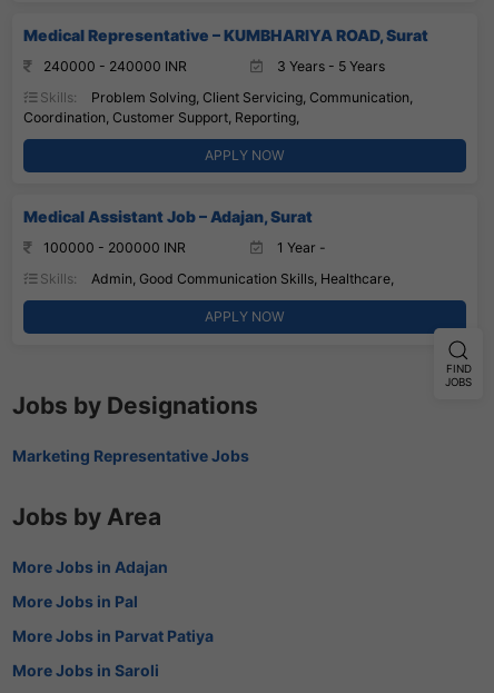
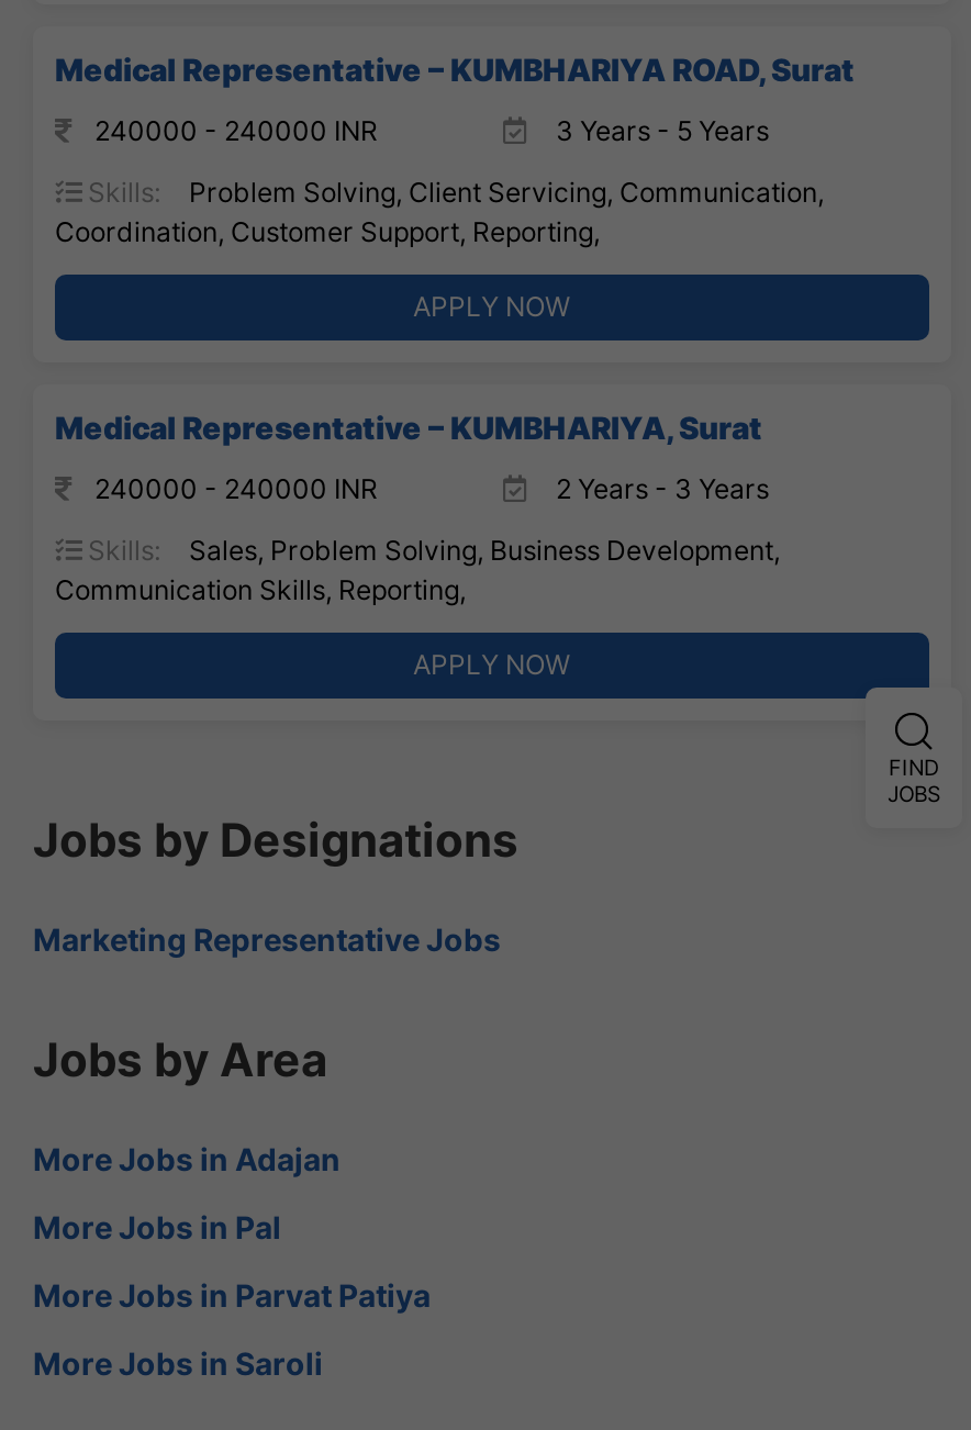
- Medical Assistant Job – Adajan, Surat
+ Medical Representative – KUMBHARIYA, Surat

- 100000 - 200000 INR
- 1 Year -
+ 240000 - 240000 INR
+ 2 Years - 3 Years

- Admin, Good Communication Skills, Healthcare,
+ Sales, Problem Solving, Business Development,
+ Communication Skills, Reporting,
